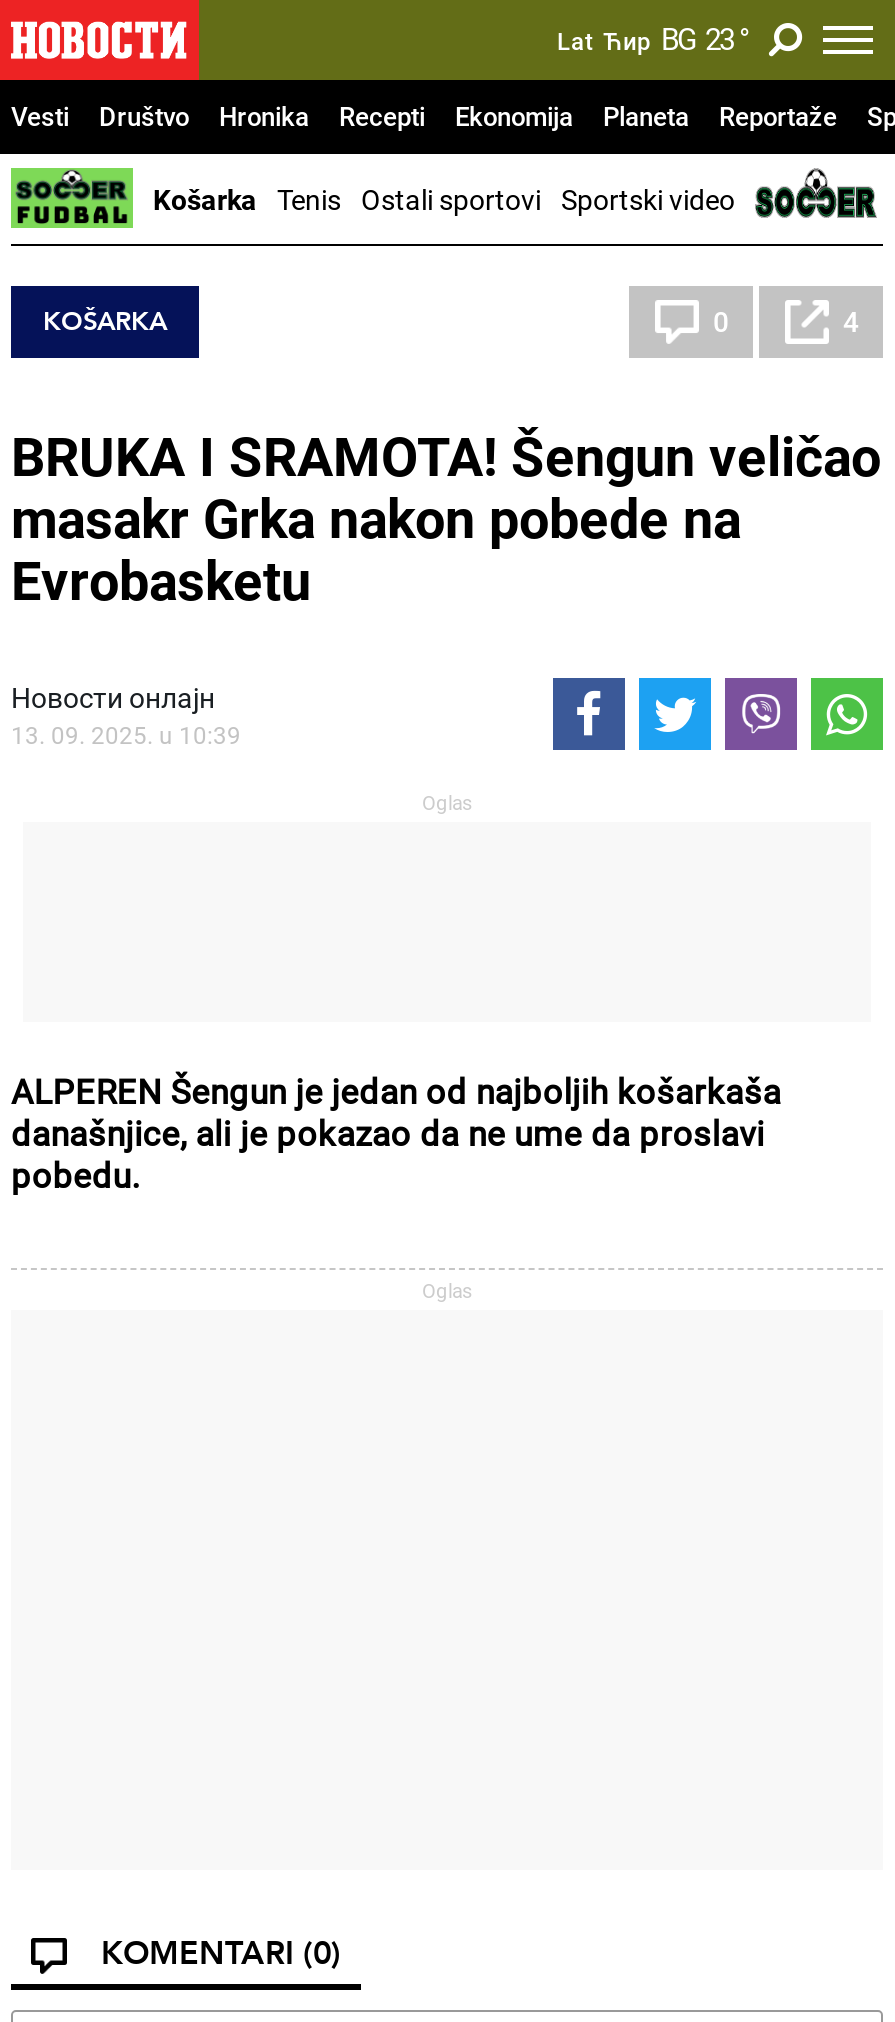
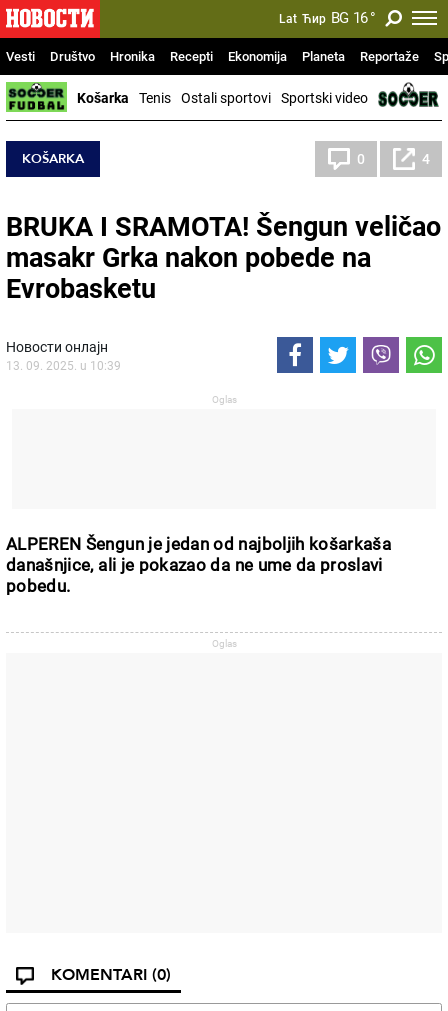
- Lat Ћир BG 23 °
+ Lat Ћир BG 16 °
